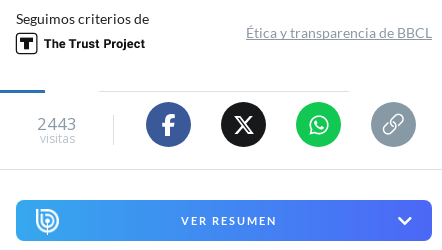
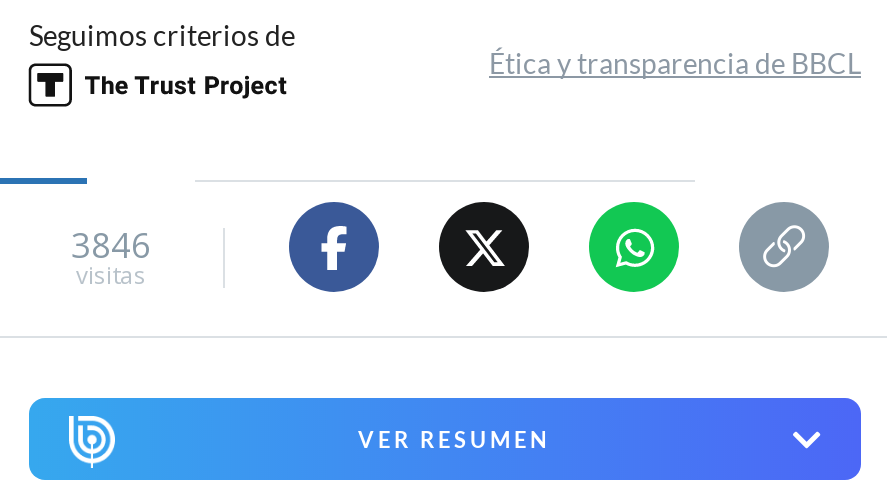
- 2443
+ 3846
